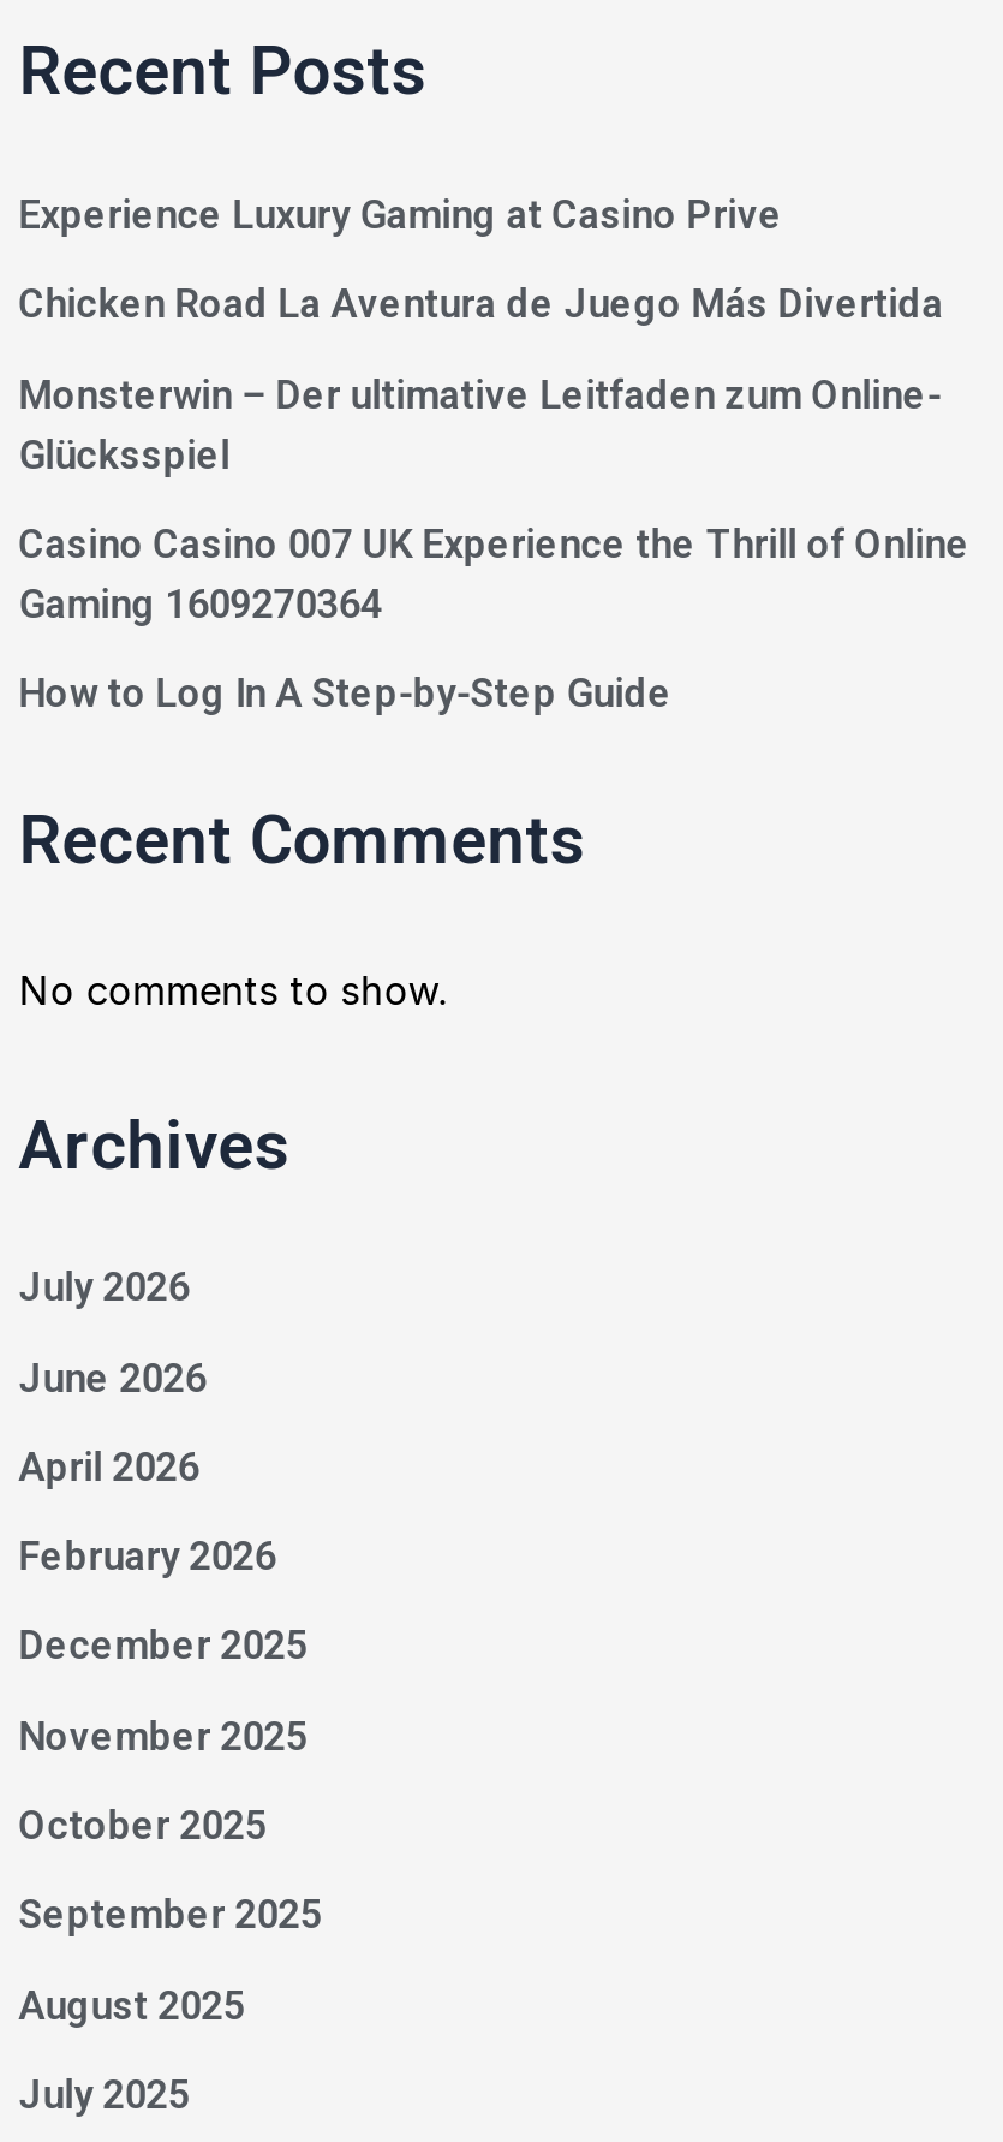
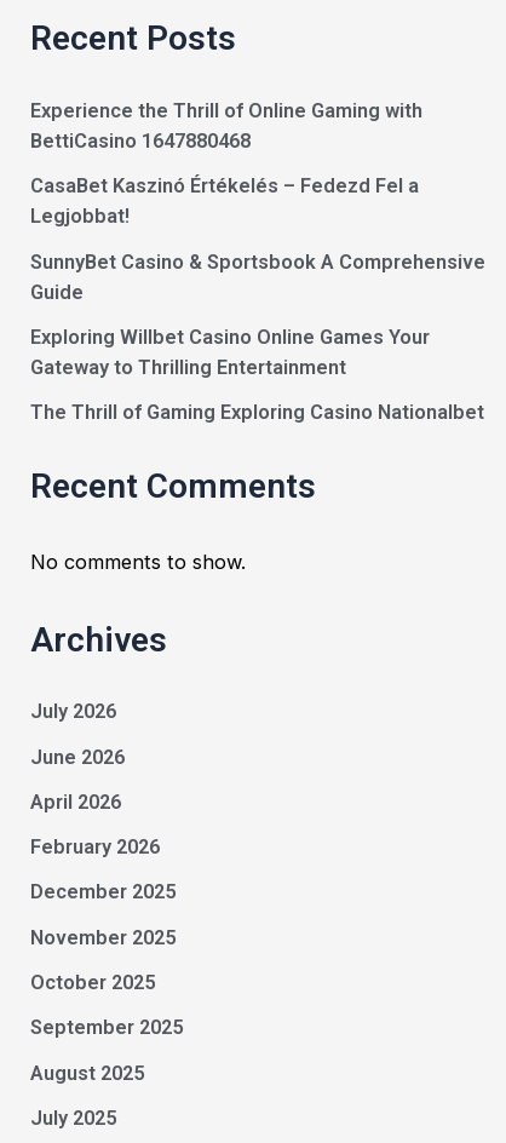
- Experience Luxury Gaming at Casino Prive
+ Experience the Thrill of Online Gaming with
+ BettiCasino 1647880468

- Chicken Road La Aventura de Juego Más Divertida
+ CasaBet Kaszinó Értékelés – Fedezd Fel a
+ Legjobbat!

- Monsterwin – Der ultimative Leitfaden zum Online-
- Glücksspiel
+ SunnyBet Casino & Sportsbook A Comprehensive
+ Guide

- Casino Casino 007 UK Experience the Thrill of Online
- Gaming 1609270364
+ Exploring Willbet Casino Online Games Your
+ Gateway to Thrilling Entertainment

- How to Log In A Step-by-Step Guide
+ The Thrill of Gaming Exploring Casino Nationalbet
